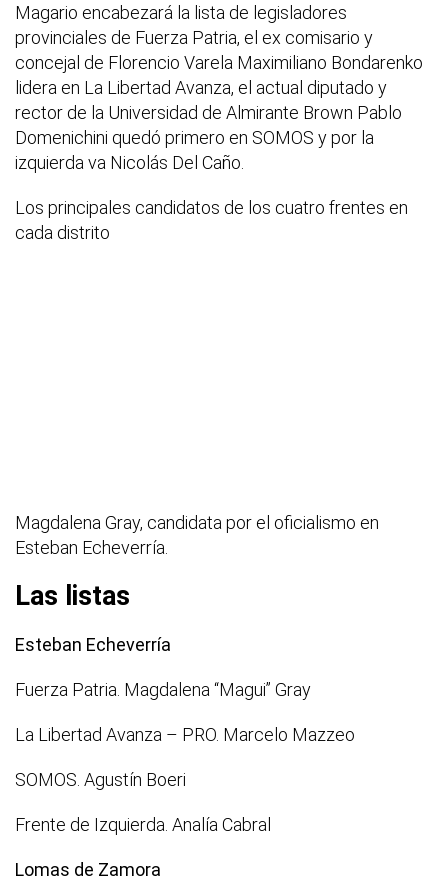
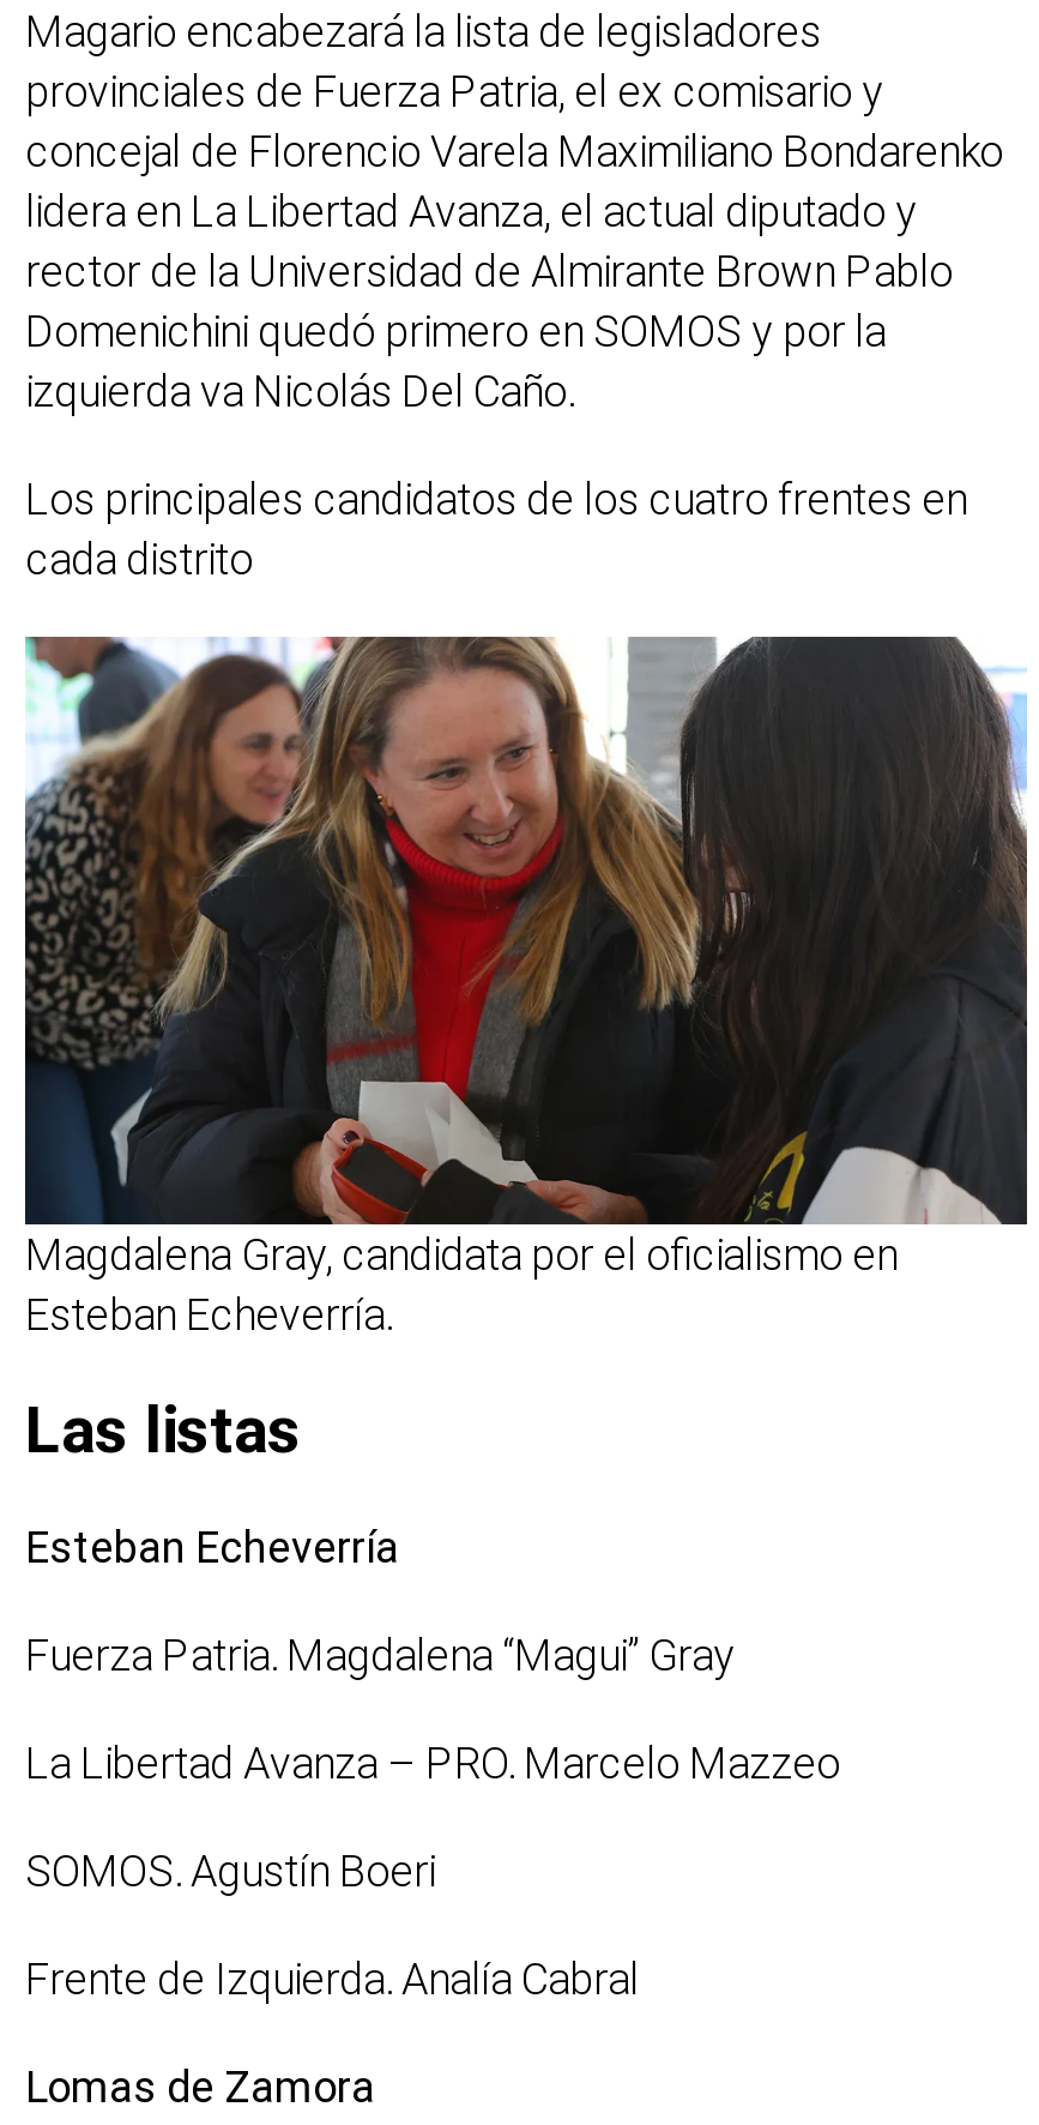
+ [image]
